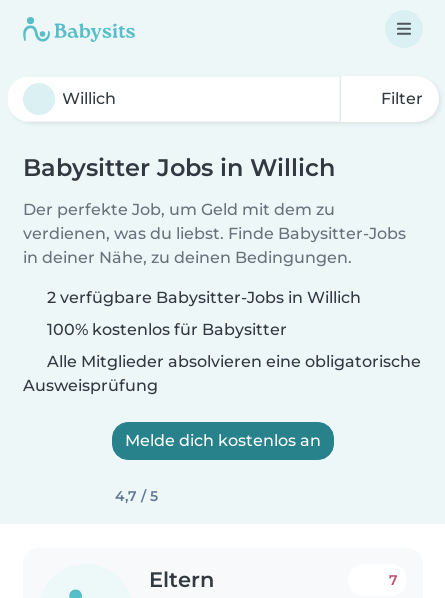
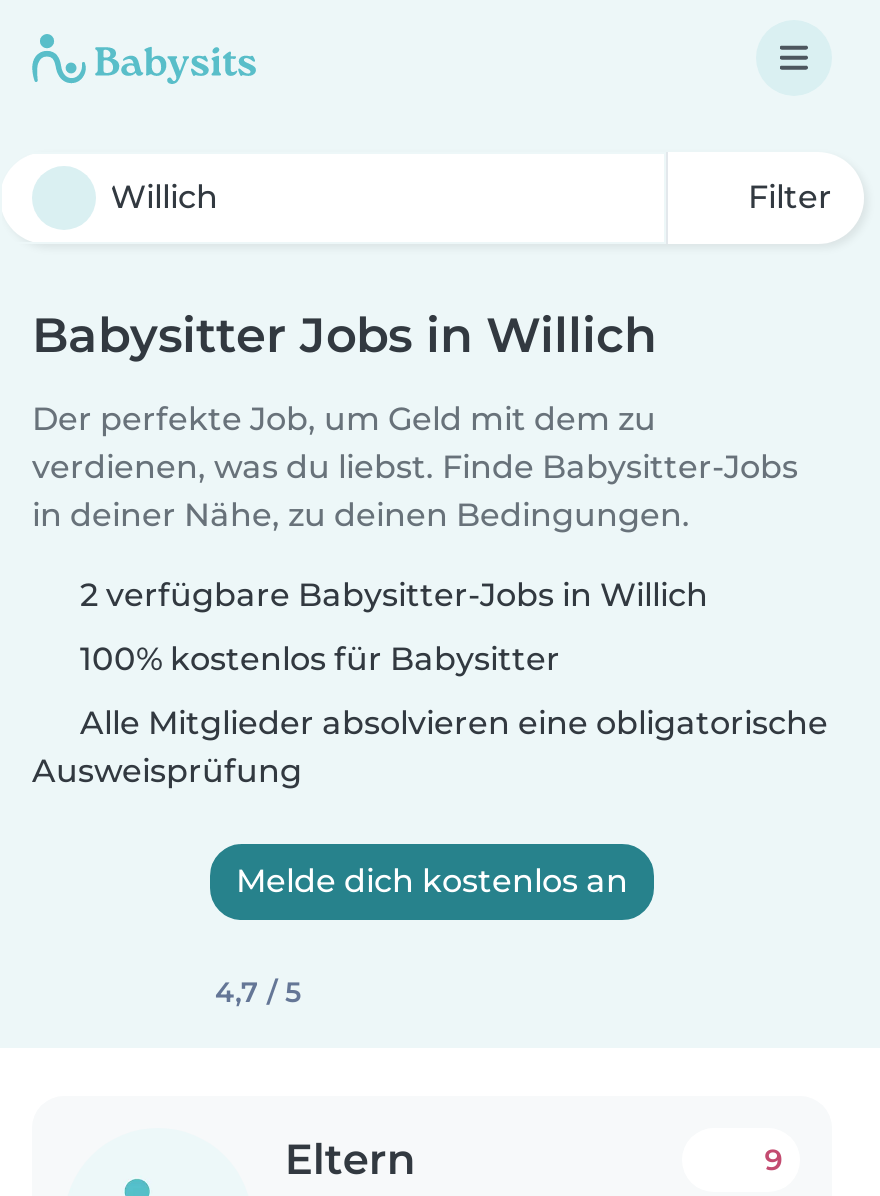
- 7
+ 9
